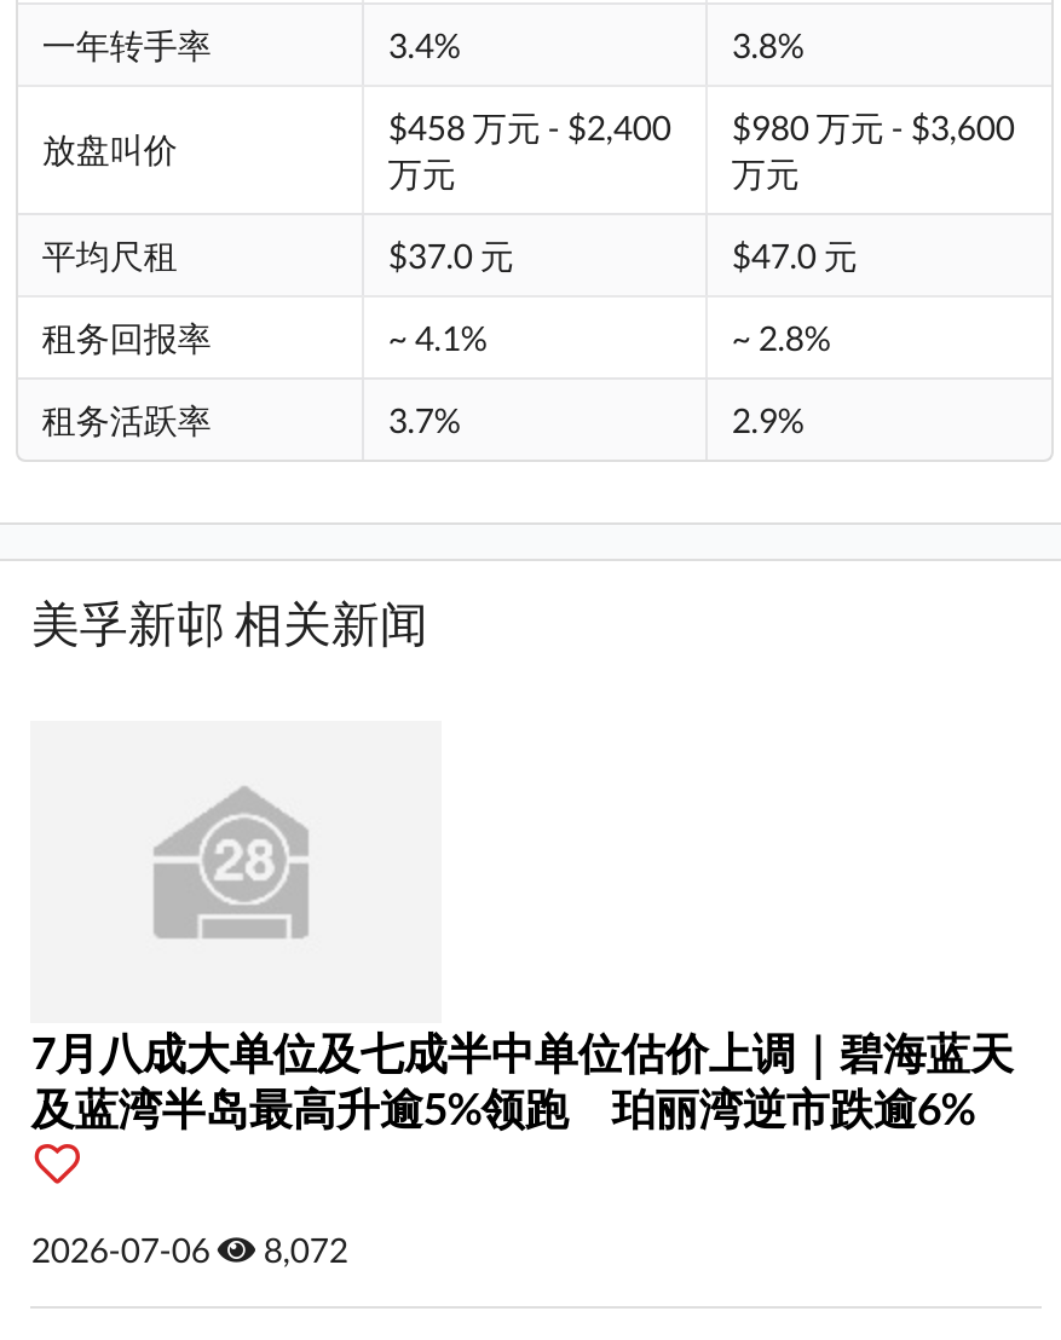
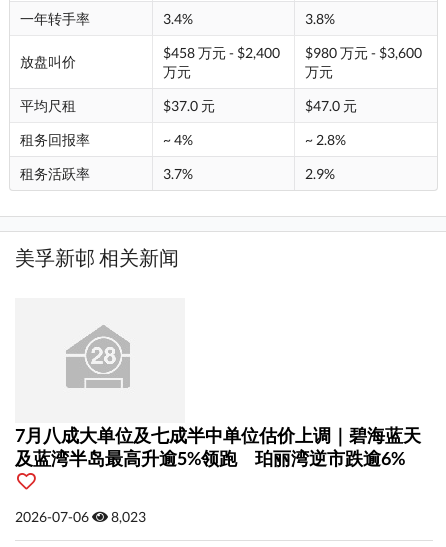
- ~ 4.1%
+ ~ 4%

- 2026-07-06 8,072
+ 2026-07-06 8,023
